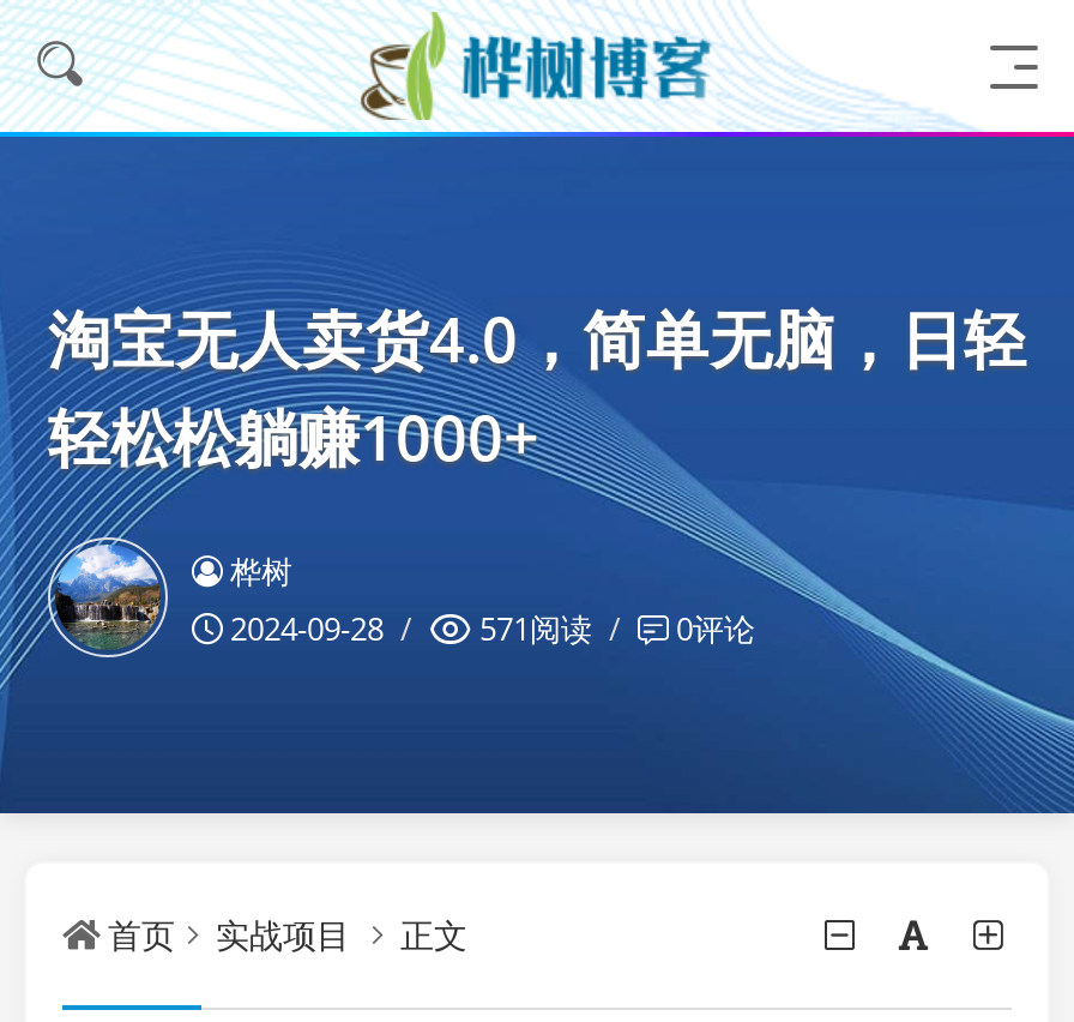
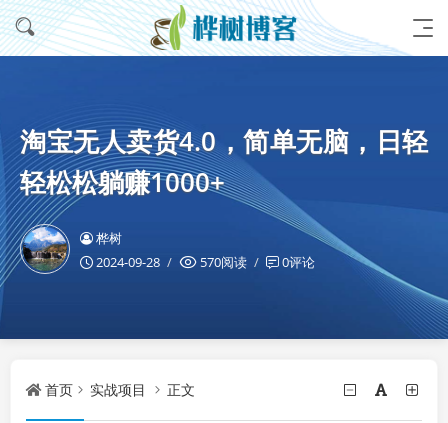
- 571阅读 0评论
+ 570阅读 0评论
